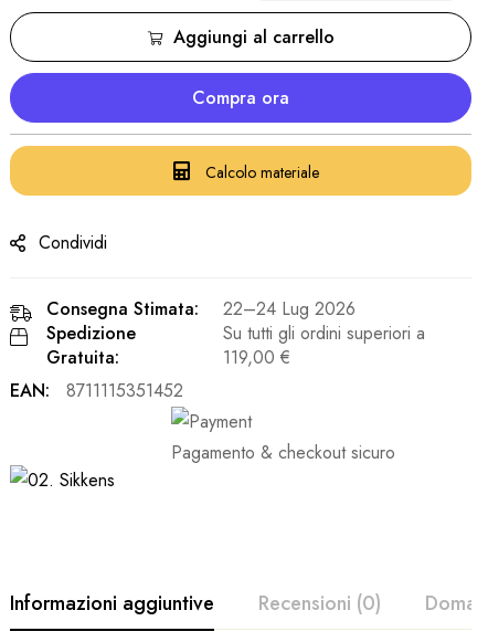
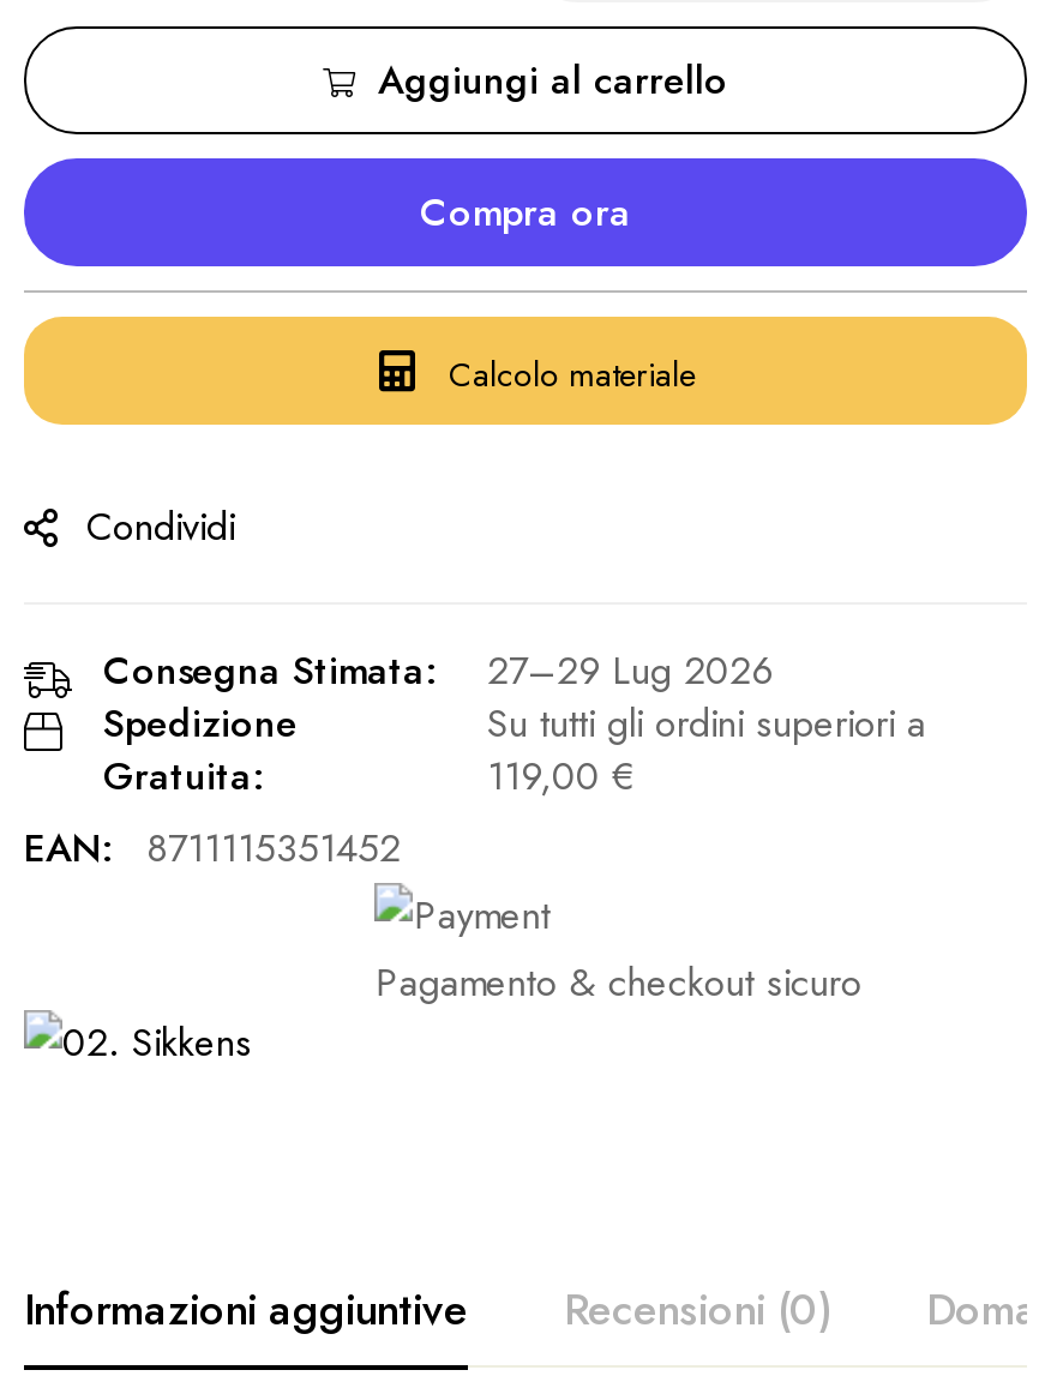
- Consegna Stimata: 22–24 Lug 2026
+ Consegna Stimata: 27–29 Lug 2026
